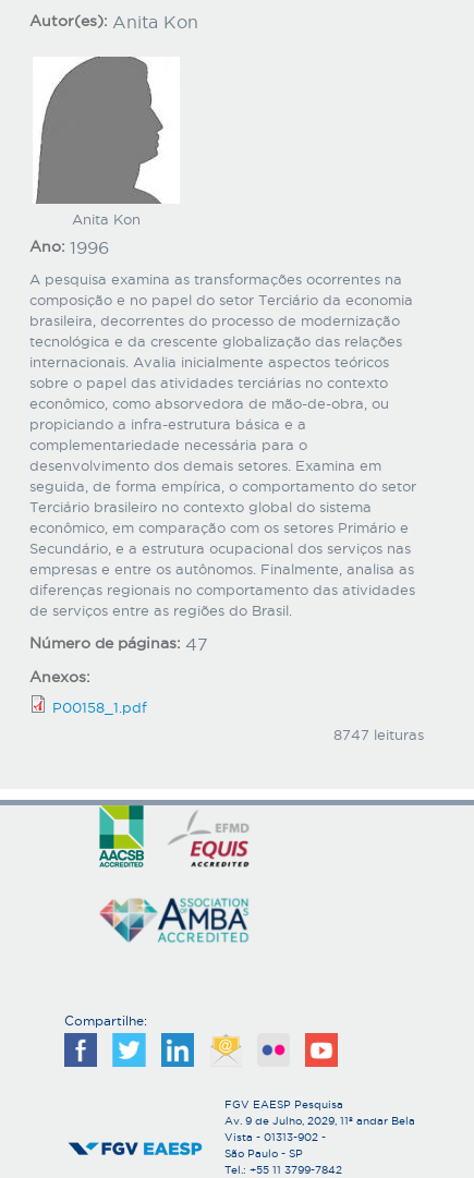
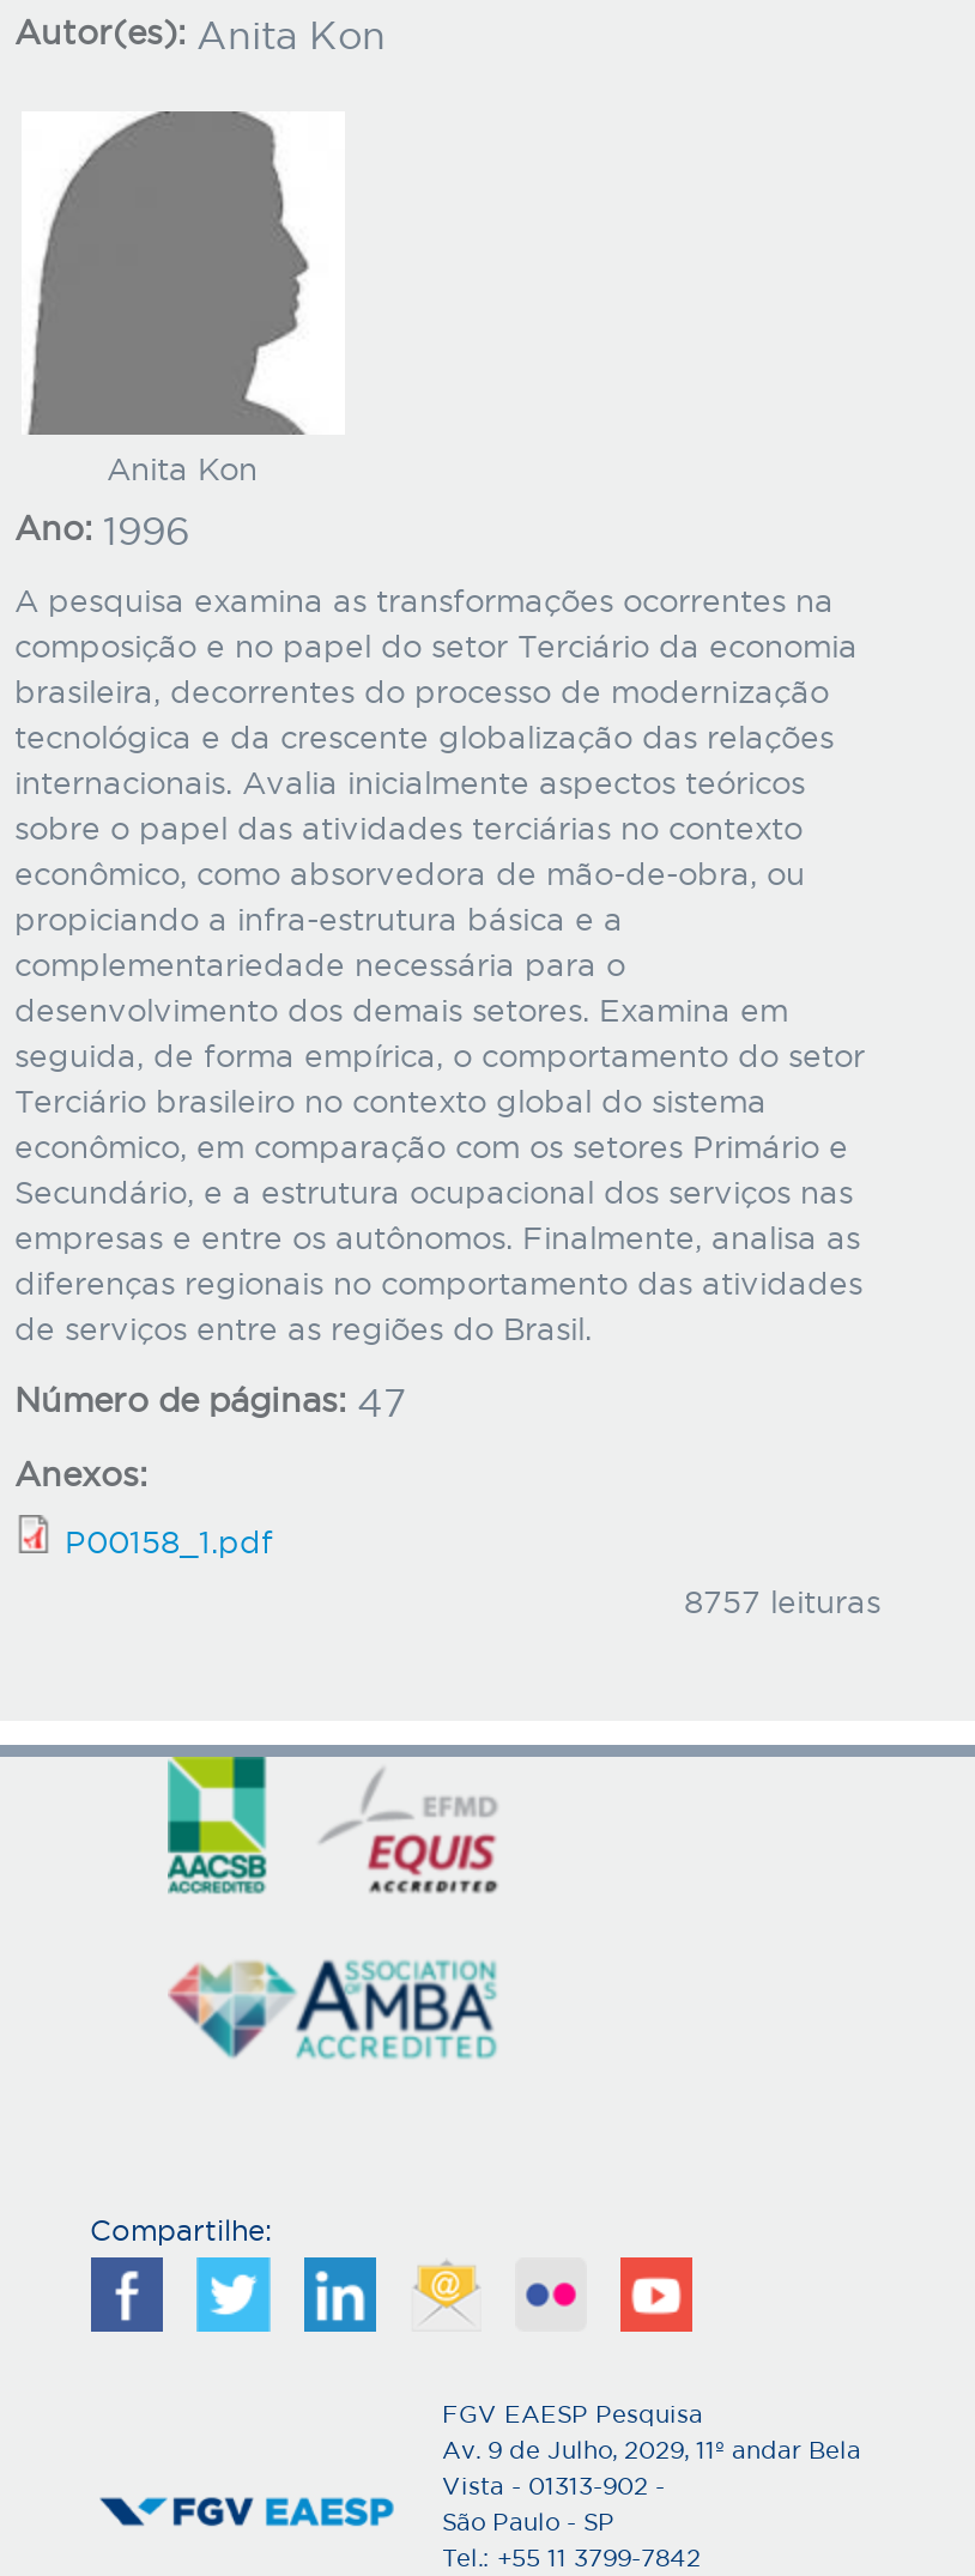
- 8747 leituras
+ 8757 leituras
